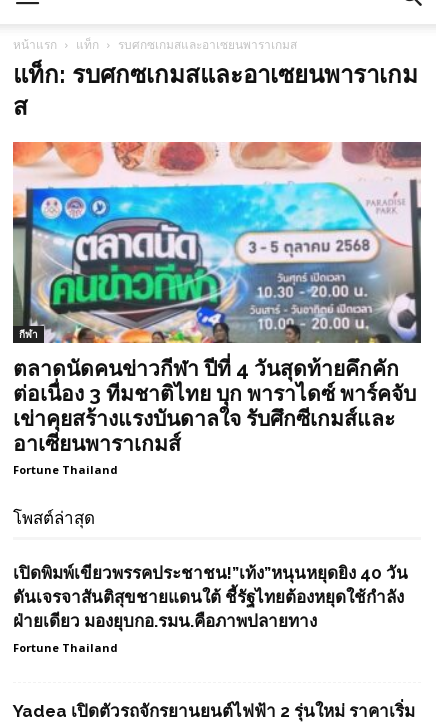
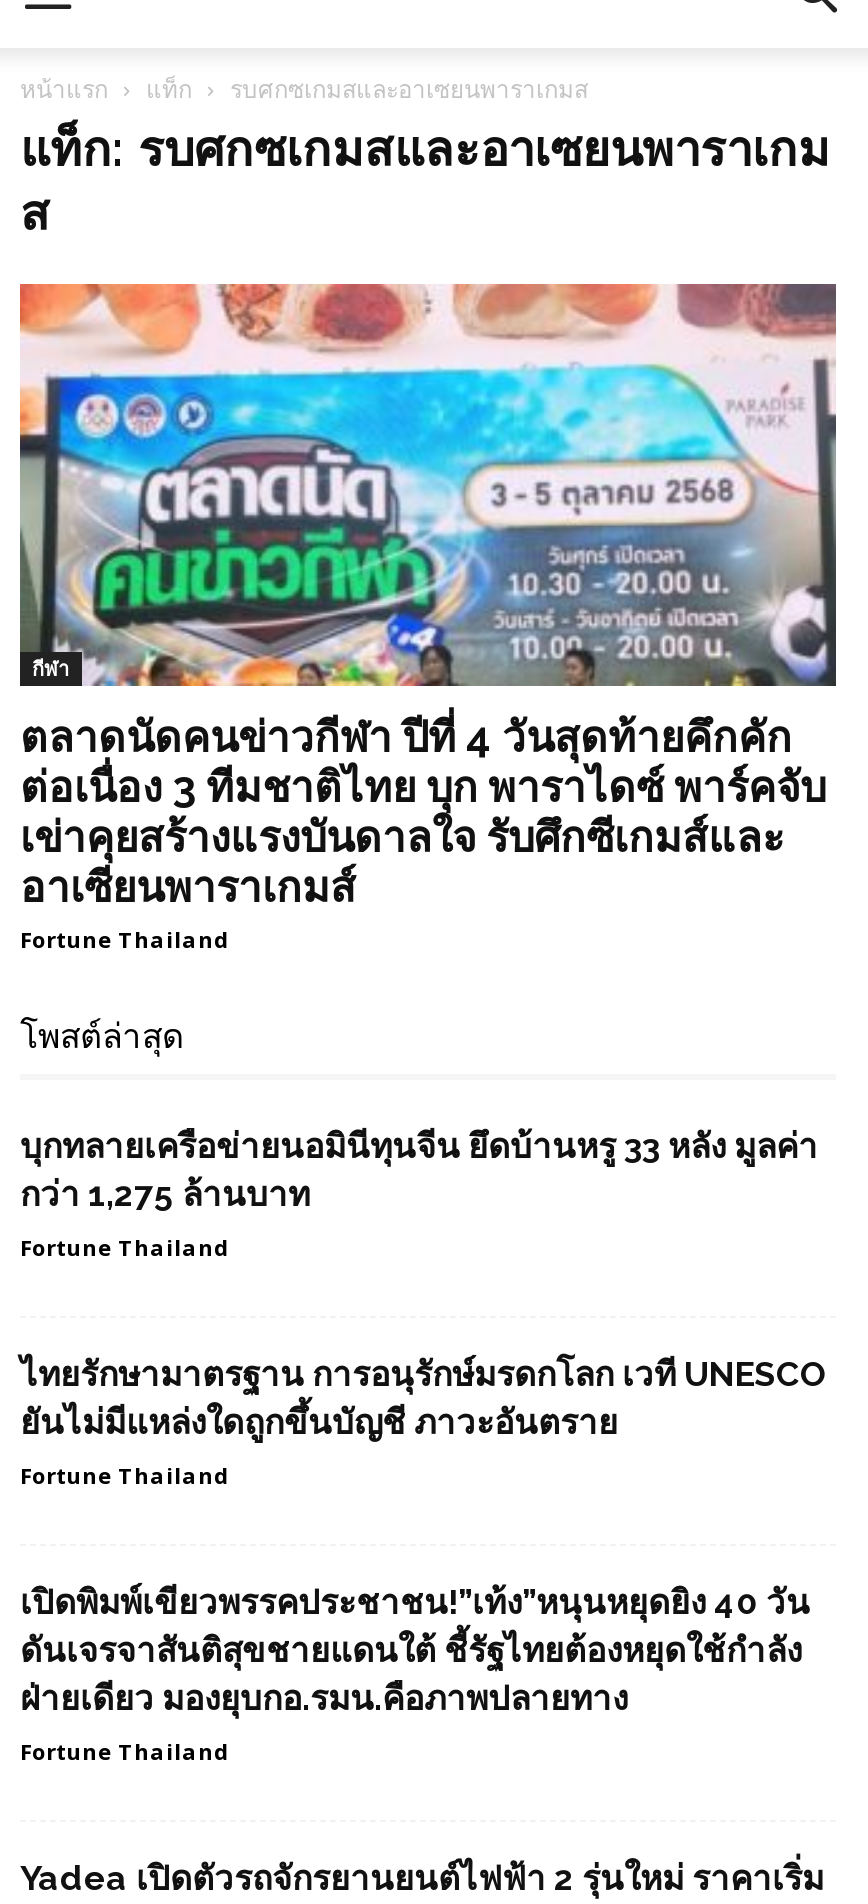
+ บุกทลายเครือข่ายนอมินีทุนจีน ยึดบ้านหรู 33 หลัง มูลค่า
+ กว่า 1,275 ล้านบาท
+ Fortune Thailand
+ ไทยรักษามาตรฐาน การอนุรักษ์มรดกโลก เวที UNESCO
+ ยันไม่มีแหล่งใดถูกขึ้นบัญชี ภาวะอันตราย
+ Fortune Thailand
